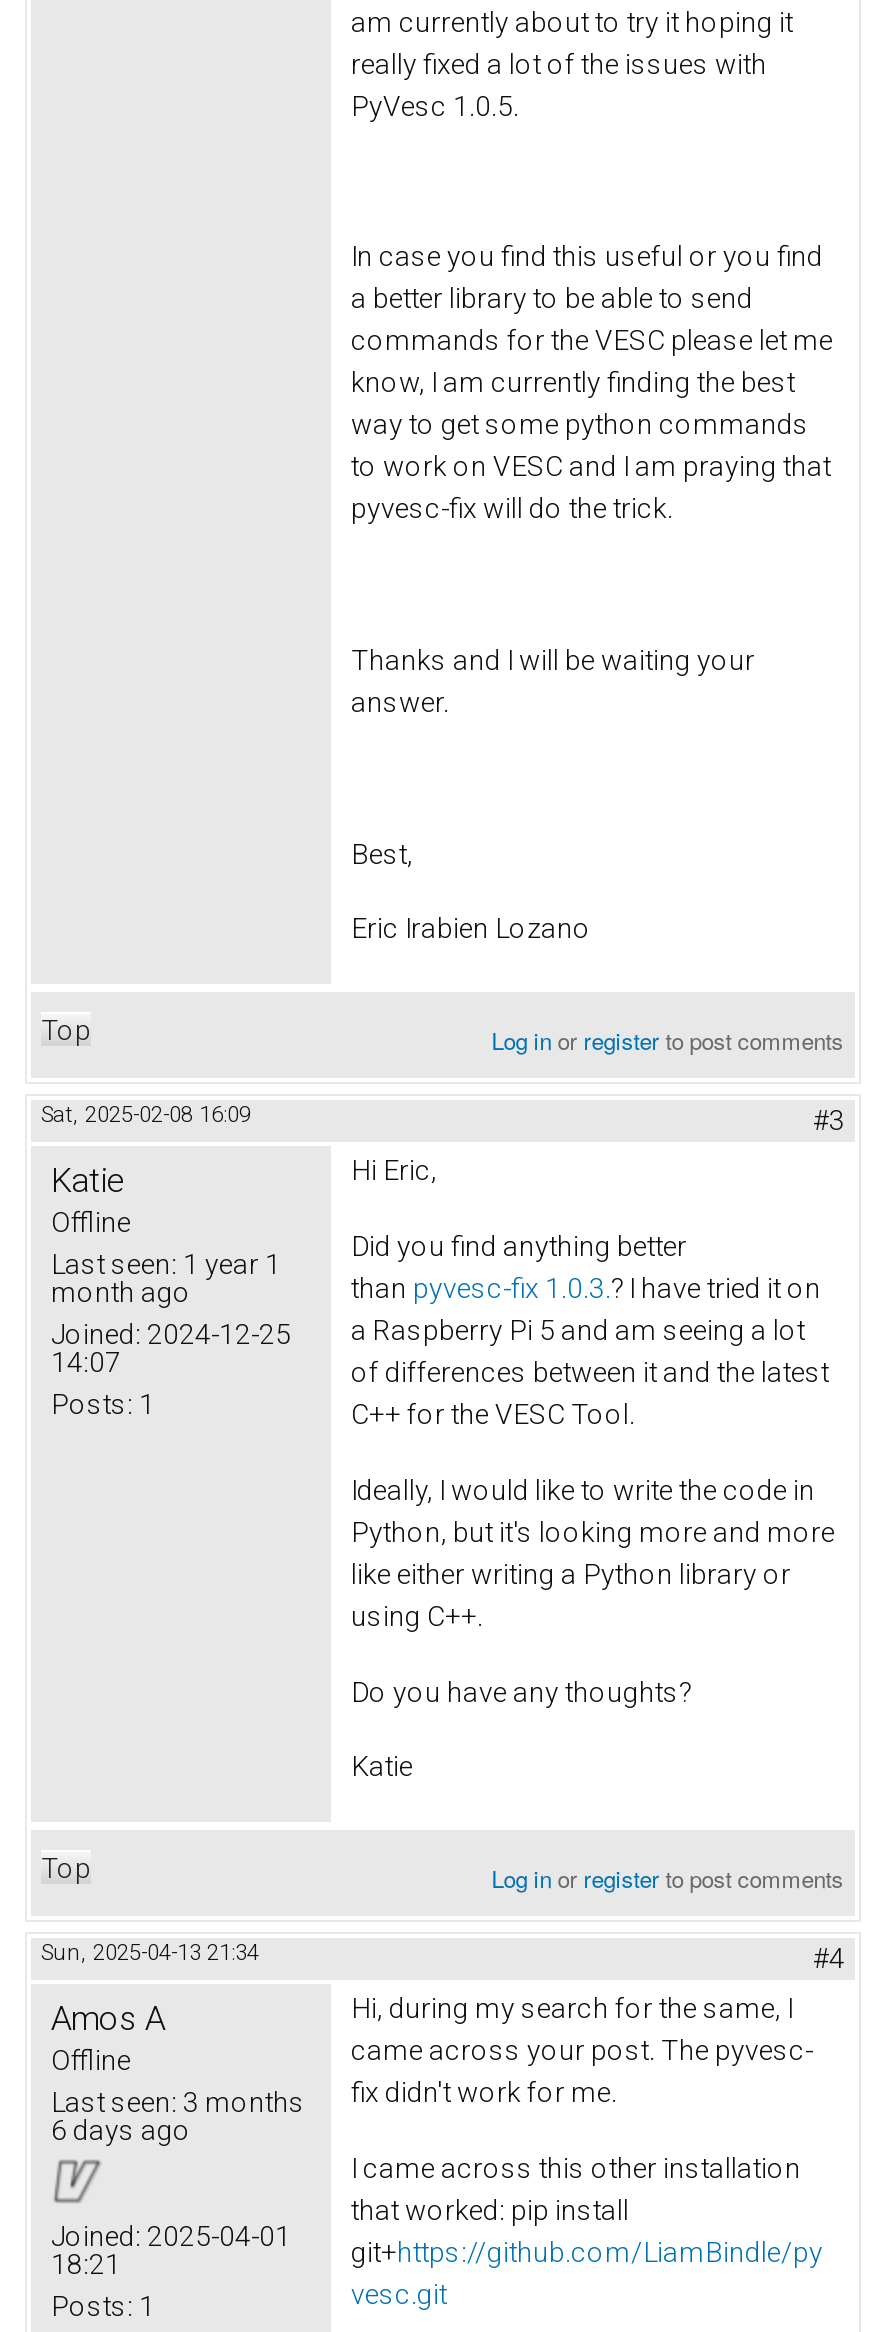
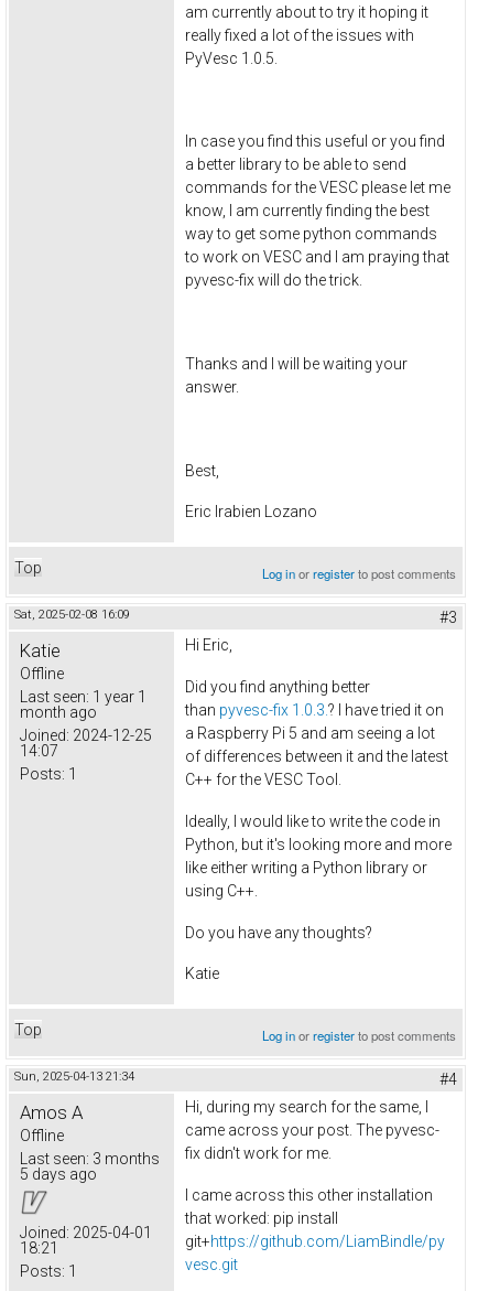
- 6 days ago
+ 5 days ago
